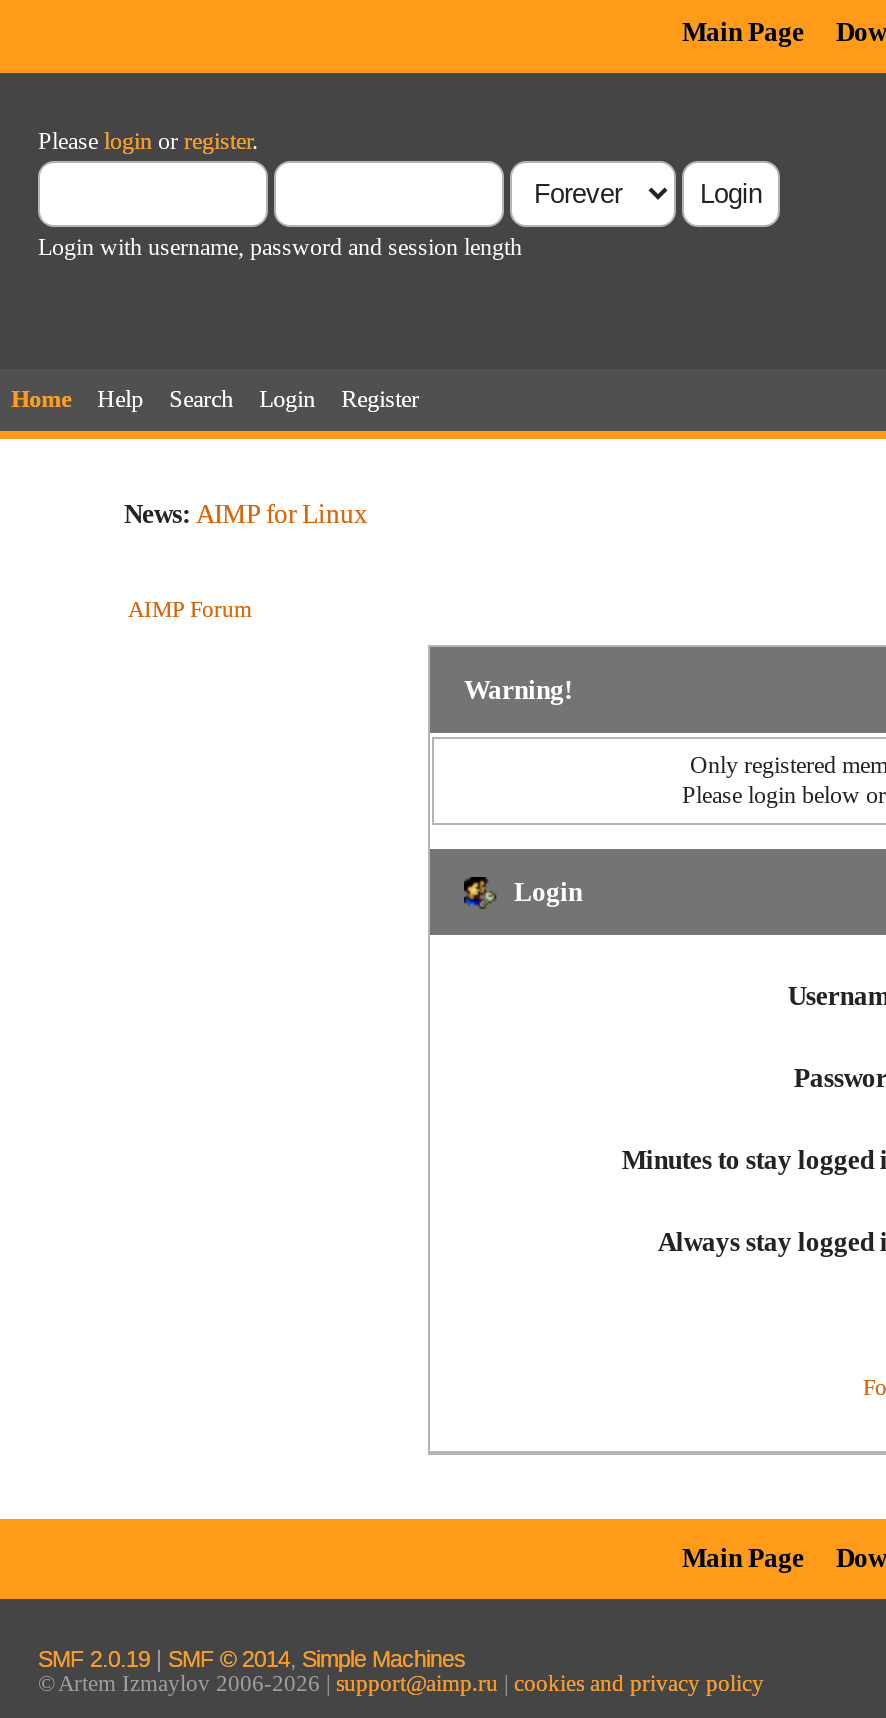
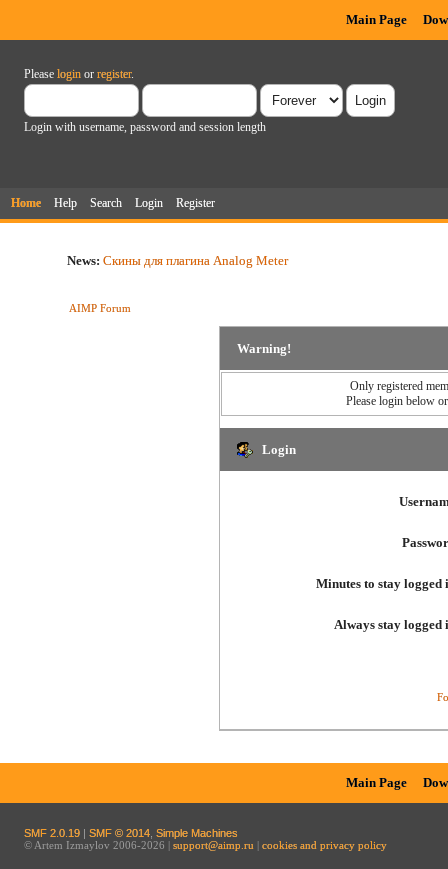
- News: AIMP for Linux
+ News: Скины для плагина Analog Meter
